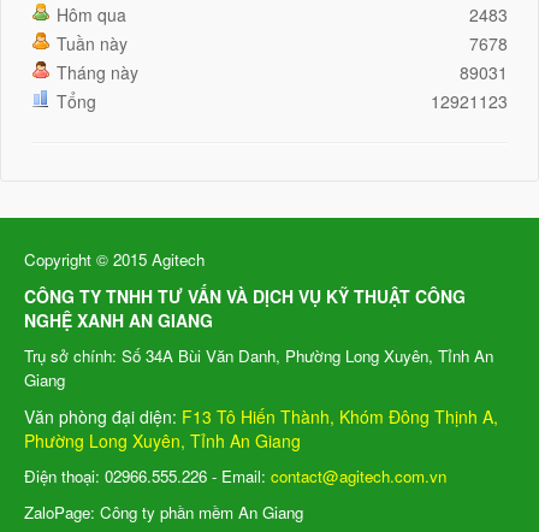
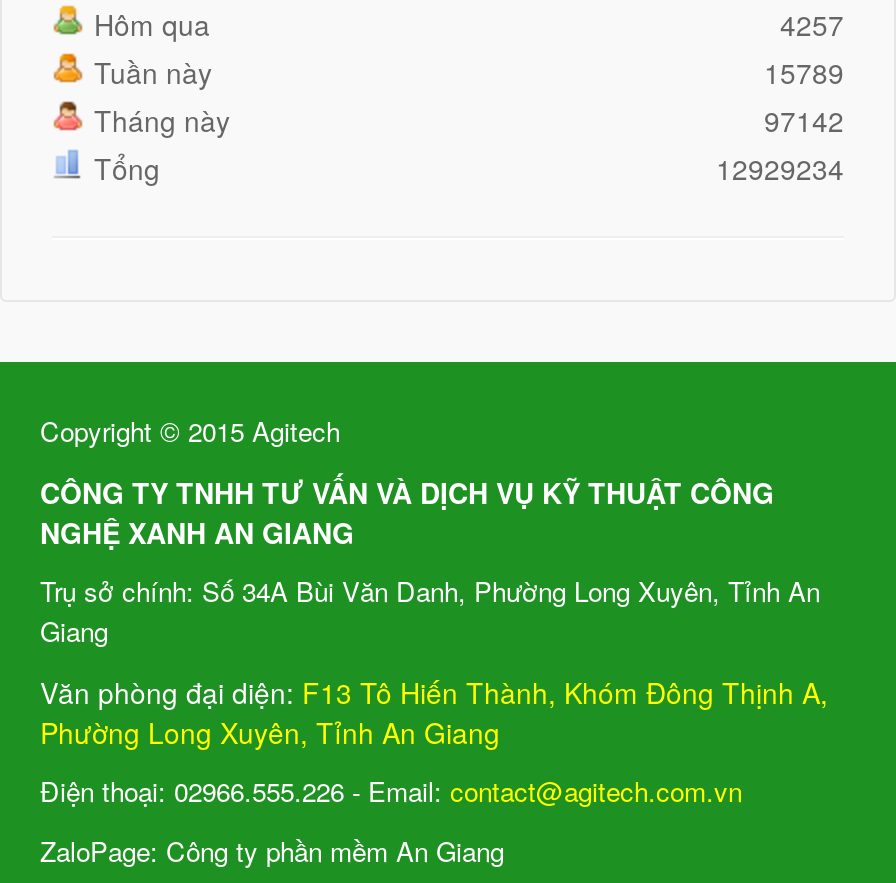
- 2483
+ 4257

- 7678
+ 15789

- 89031
+ 97142

- 12921123
+ 12929234
